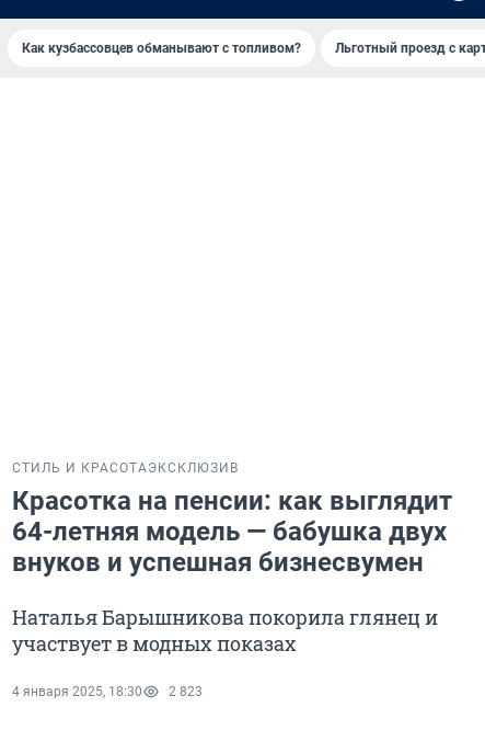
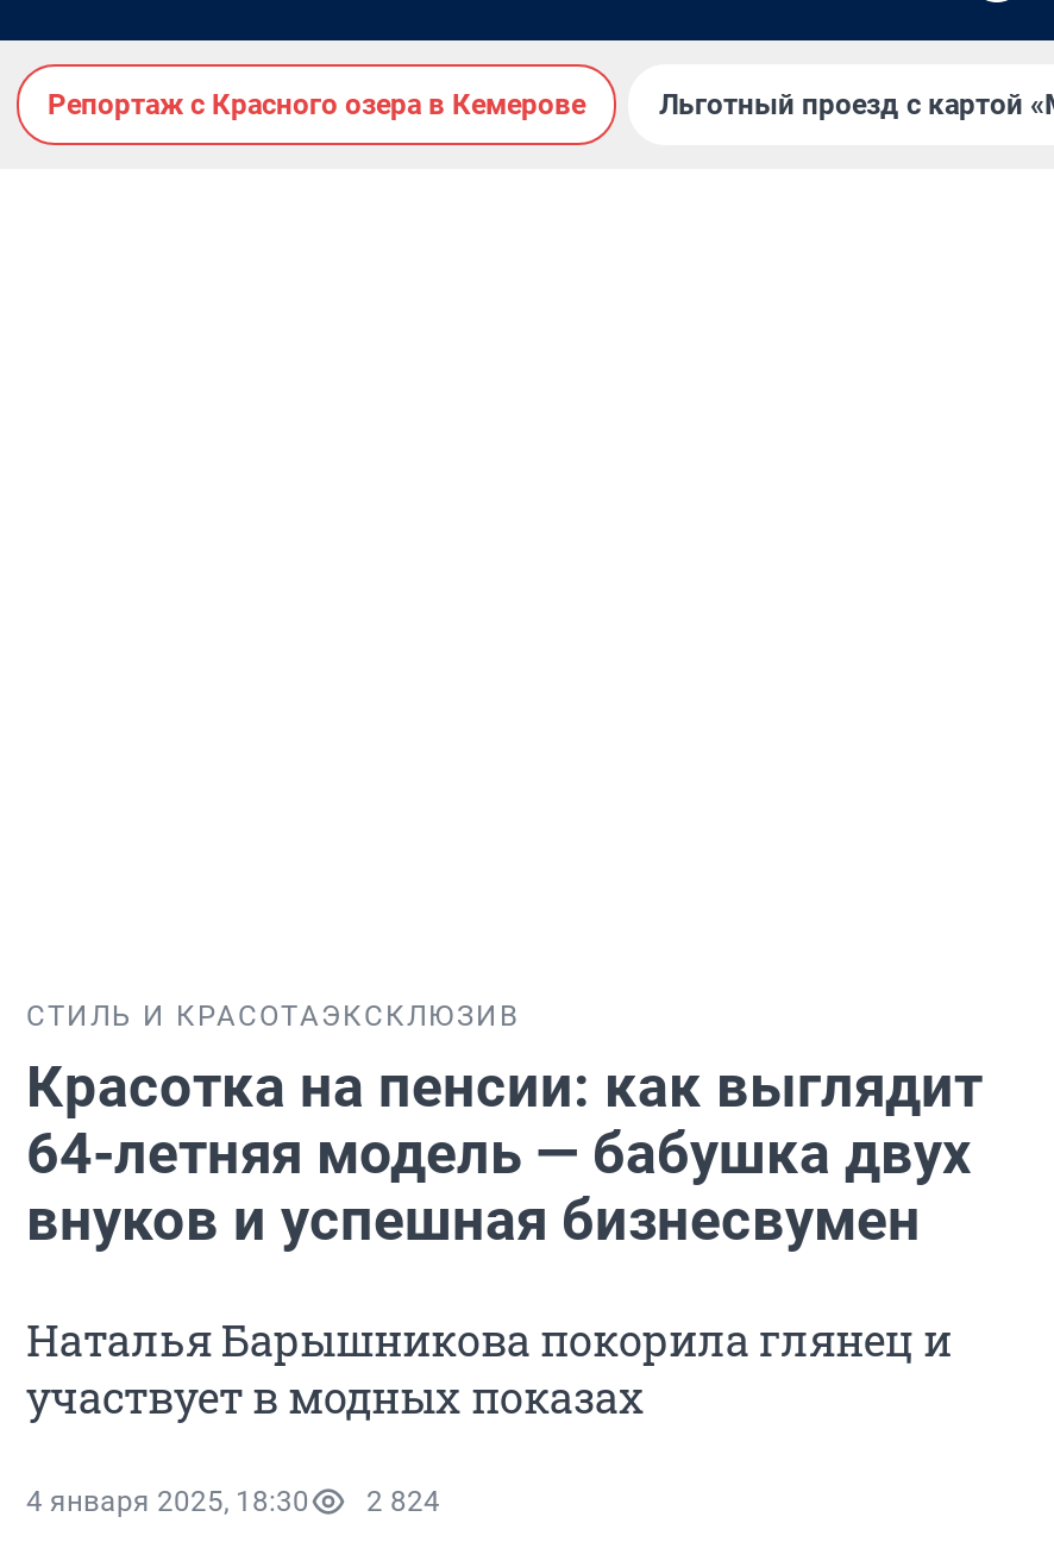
- Как кузбассовцев обманывают с топливом?
+ Репортаж с Красного озера в Кемерове

- 4 января 2025, 18:30 2 823
+ 4 января 2025, 18:30 2 824
